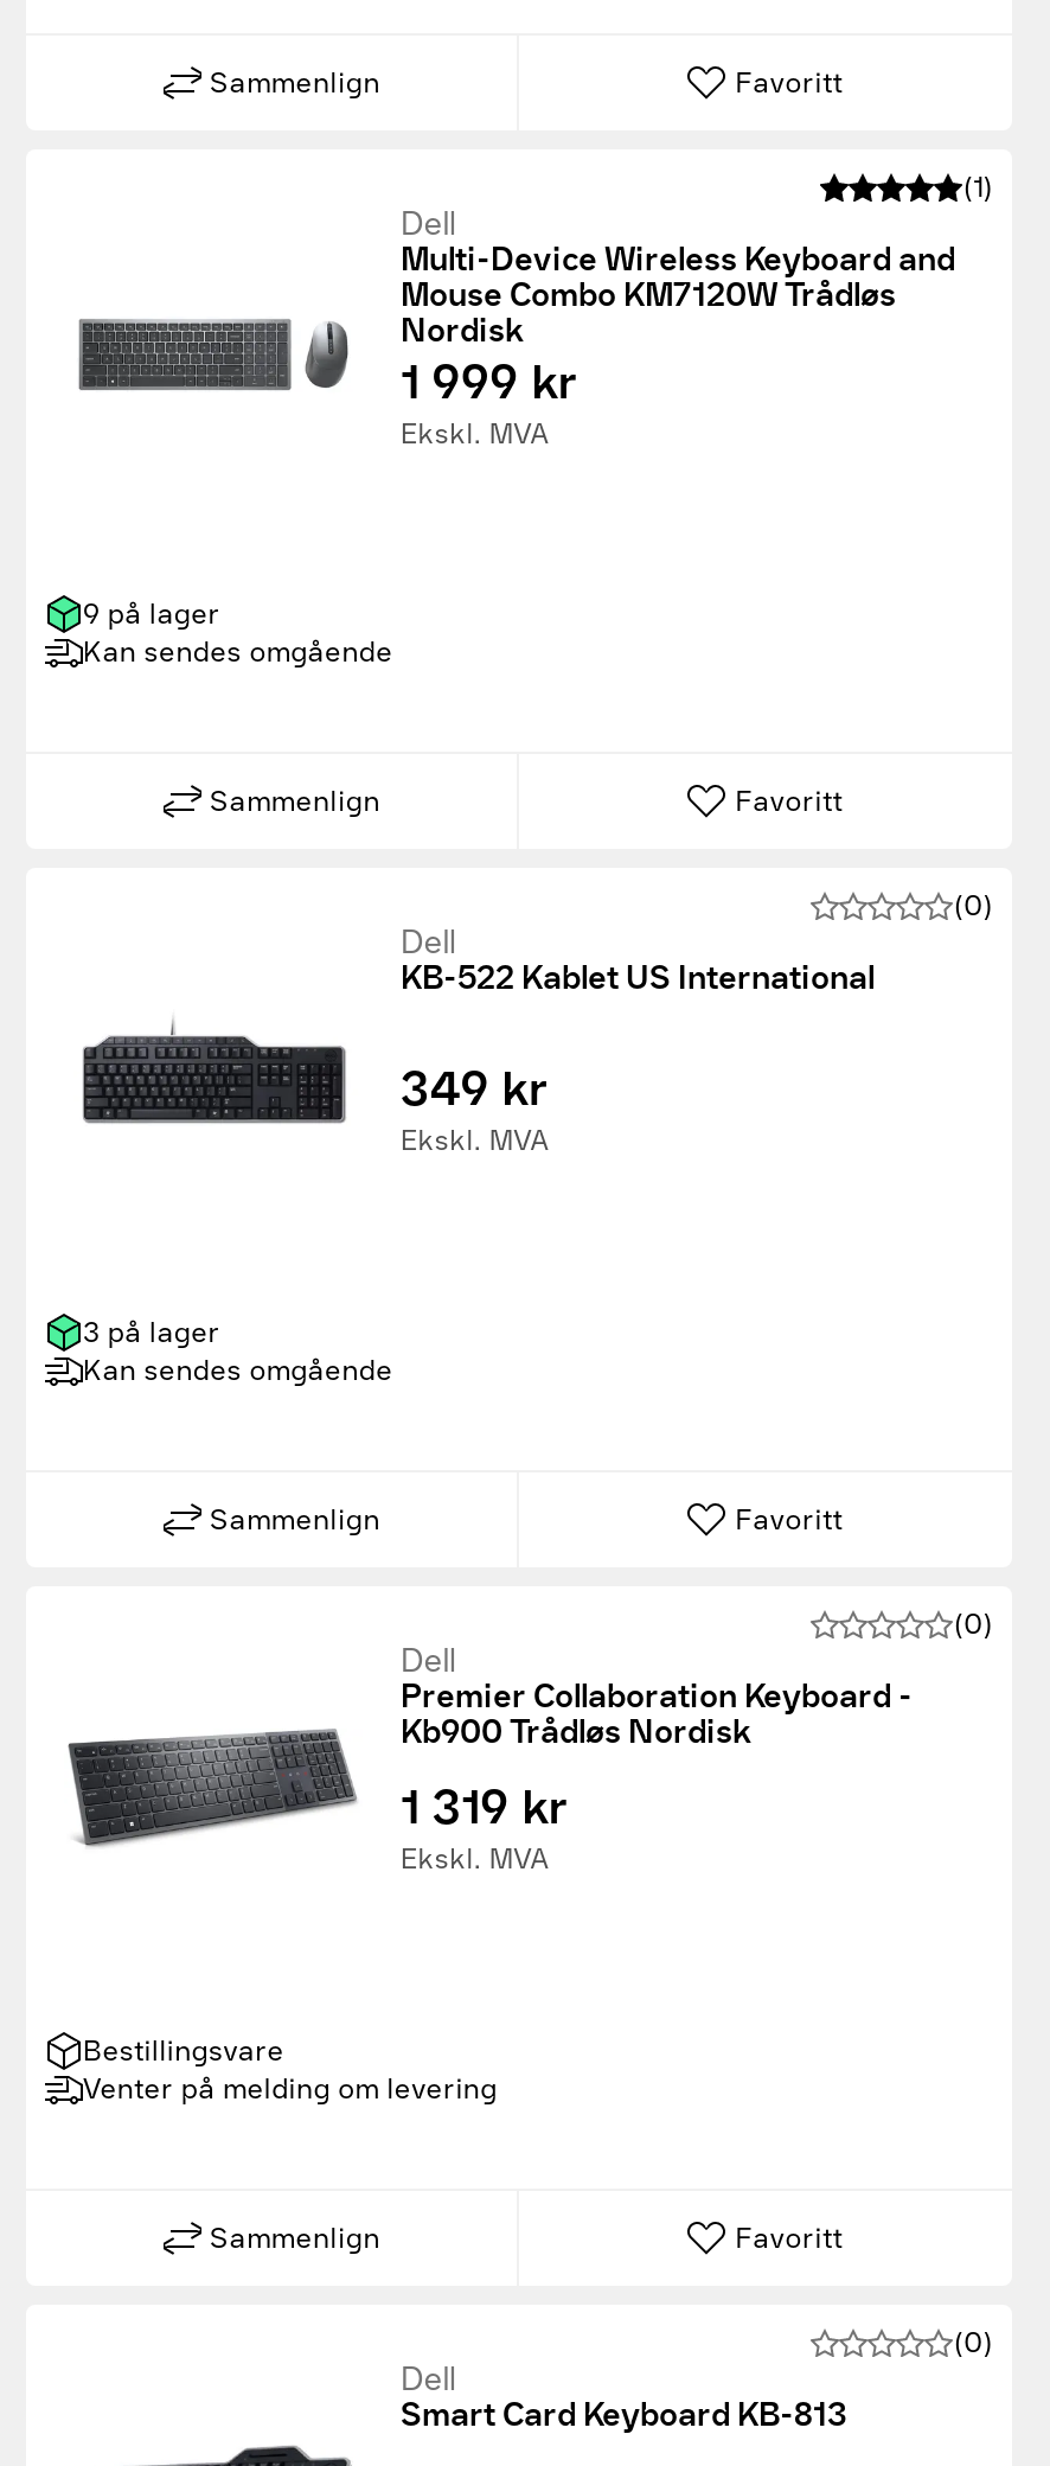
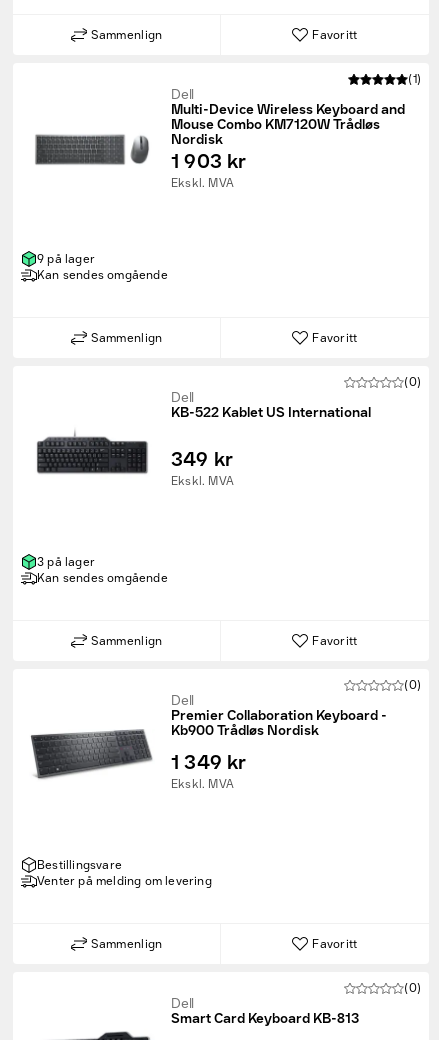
- 1 999 kr
+ 1 903 kr

- 1 319 kr
+ 1 349 kr
